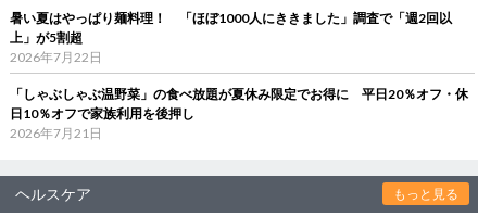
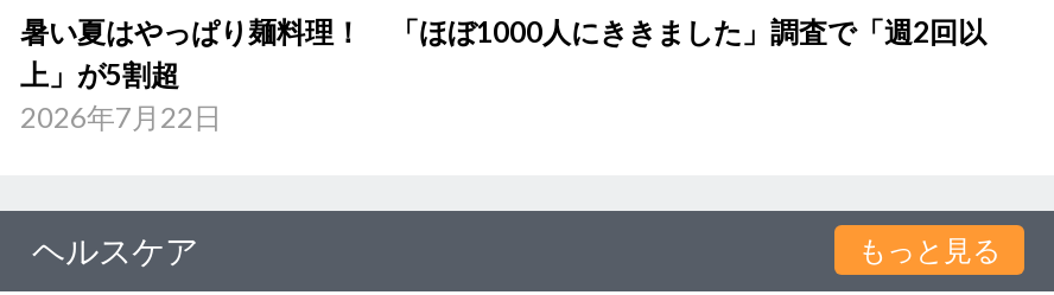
- 「しゃぶしゃぶ温野菜」の食べ放題が夏休み限定でお得に 平日20％オフ・休
- 日10％オフで家族利用を後押し
- 2026年7月21日
